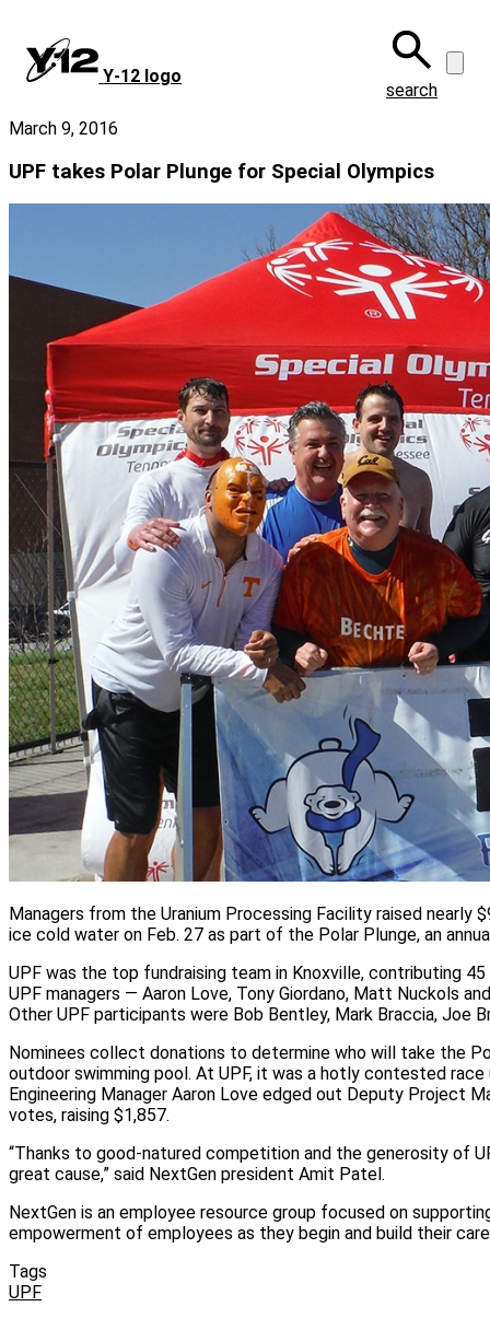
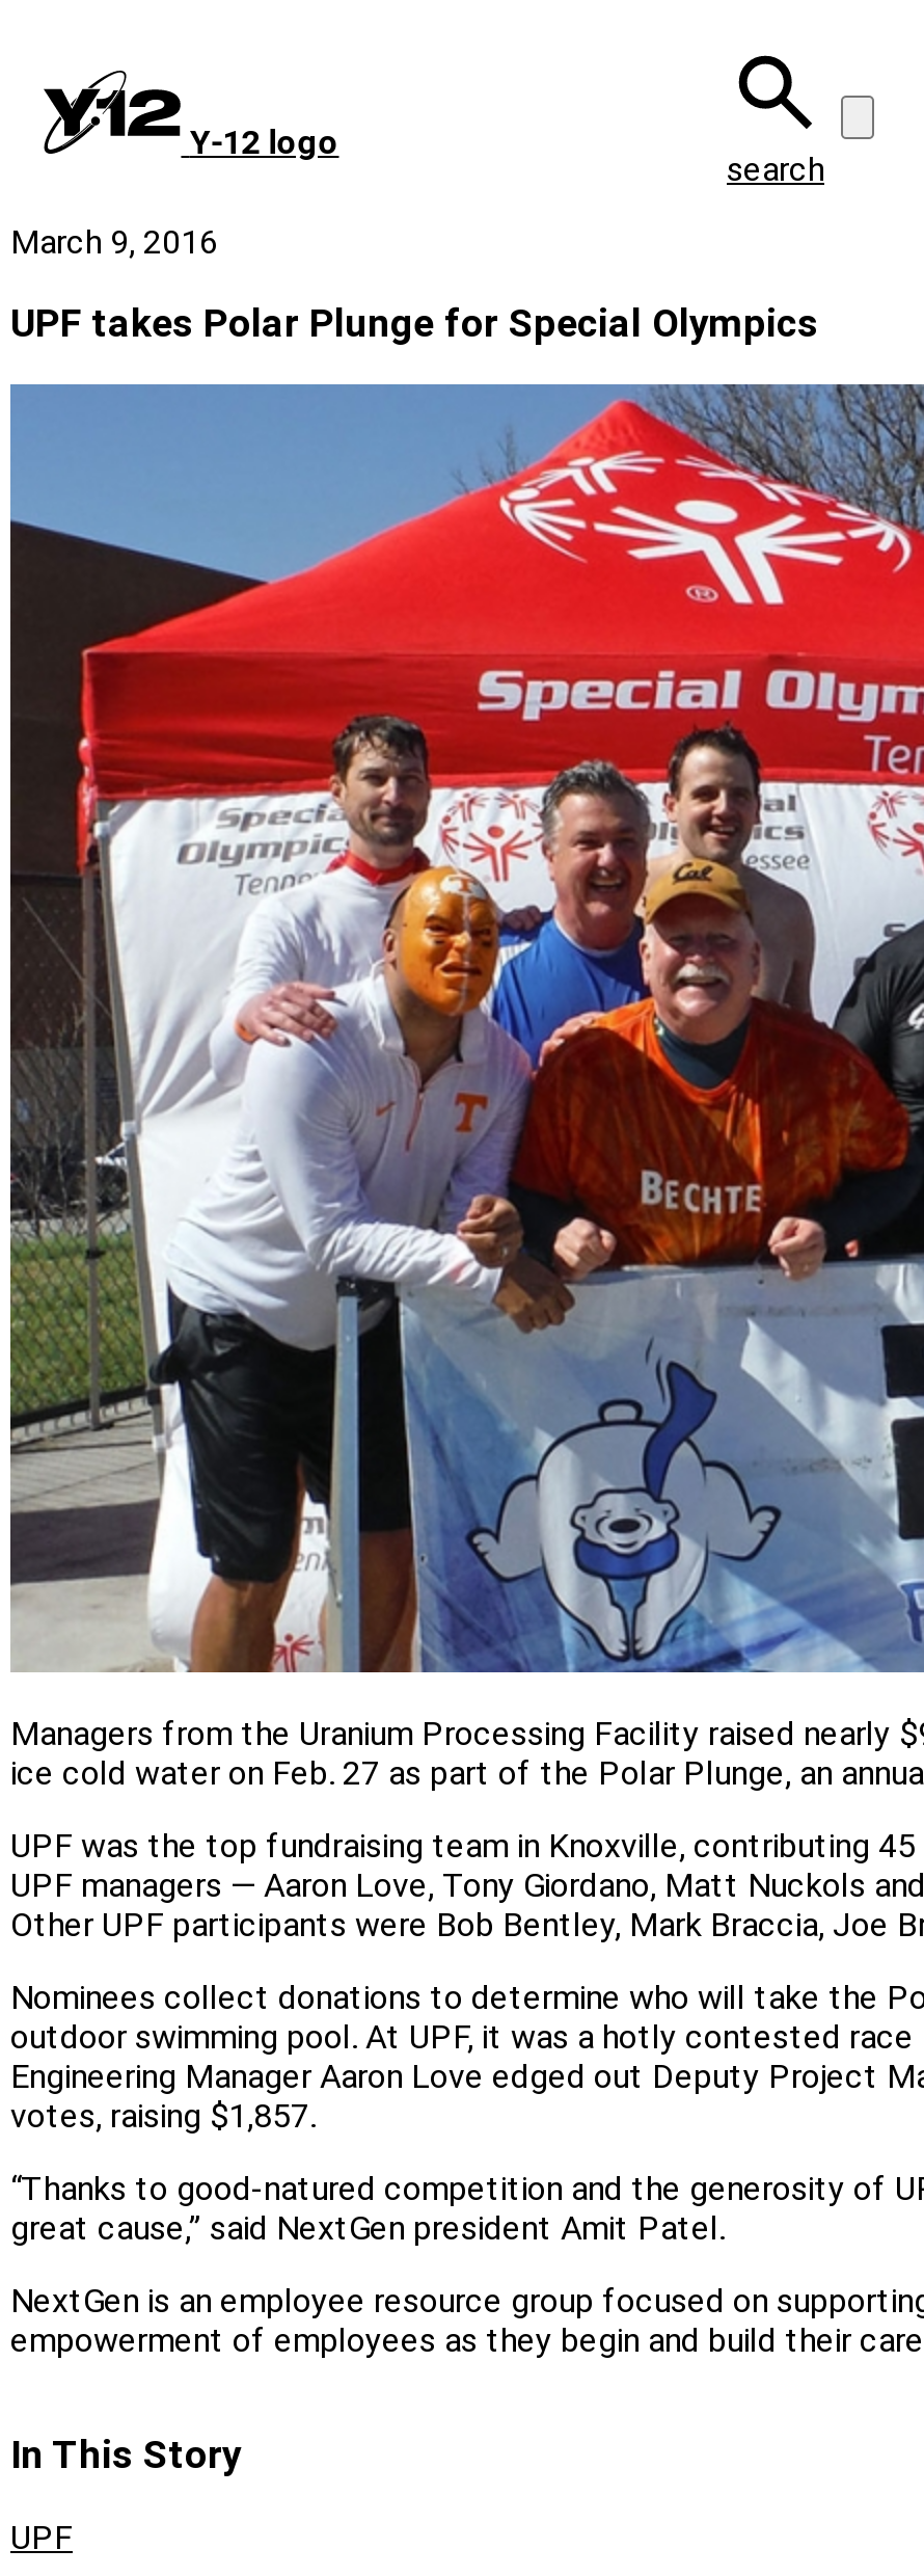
- Tags
+ In This Story
